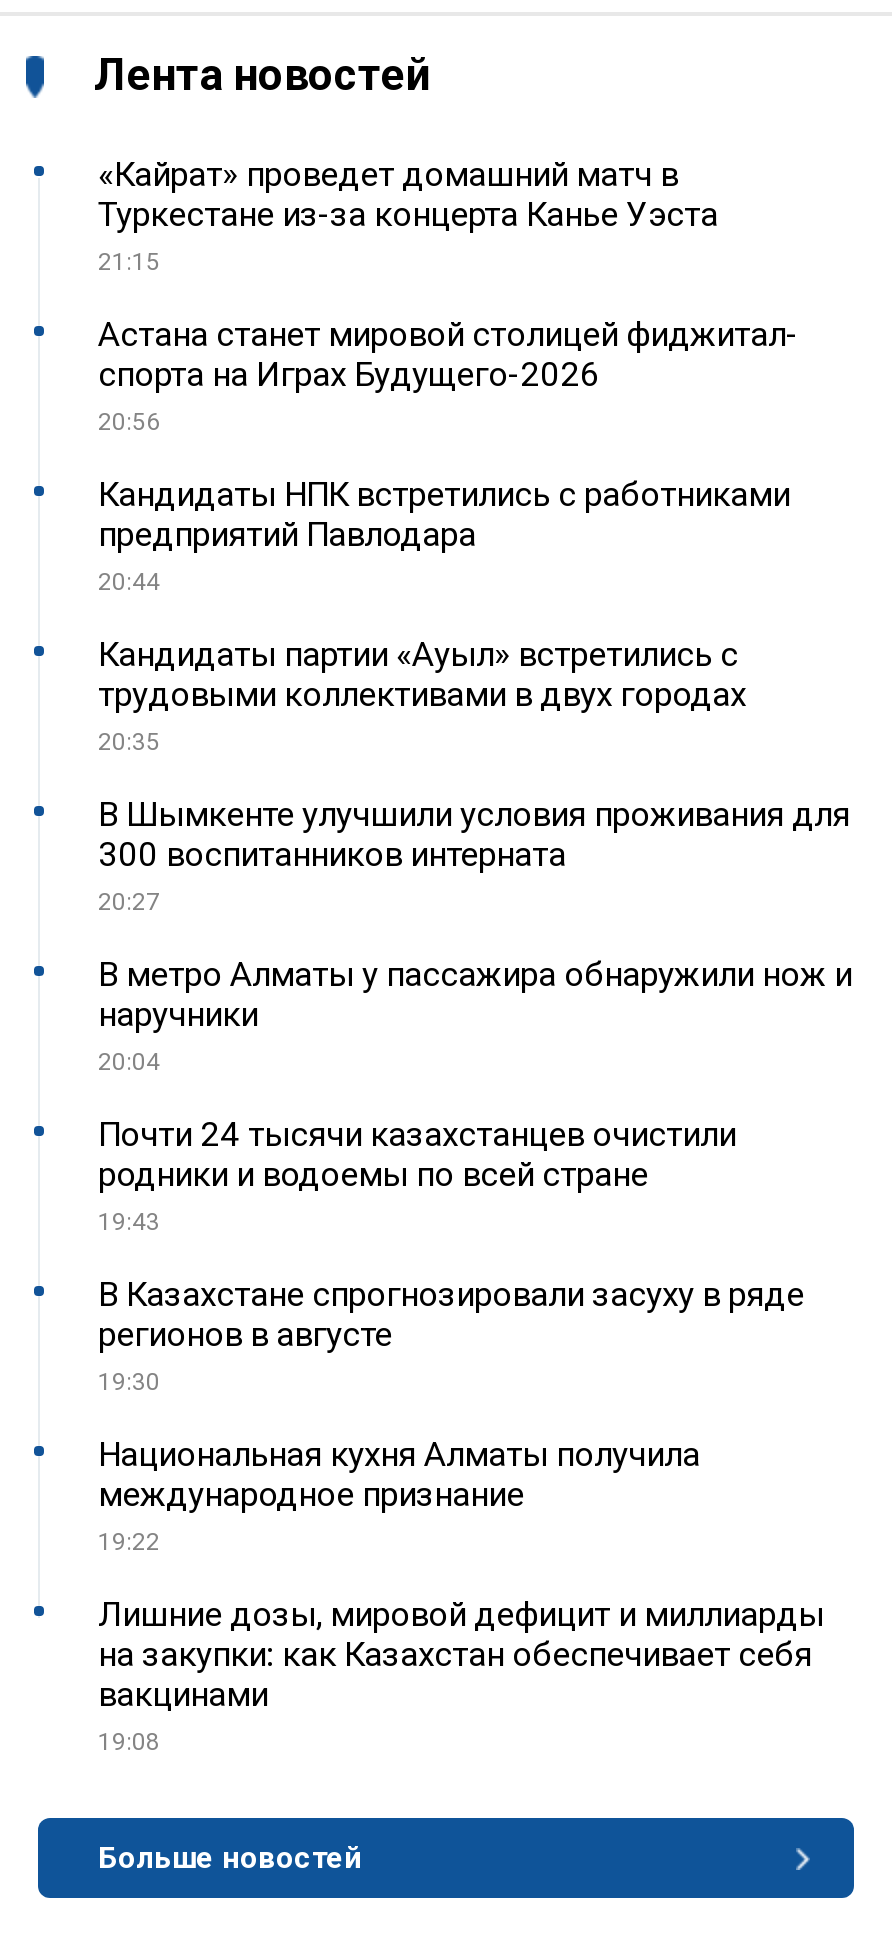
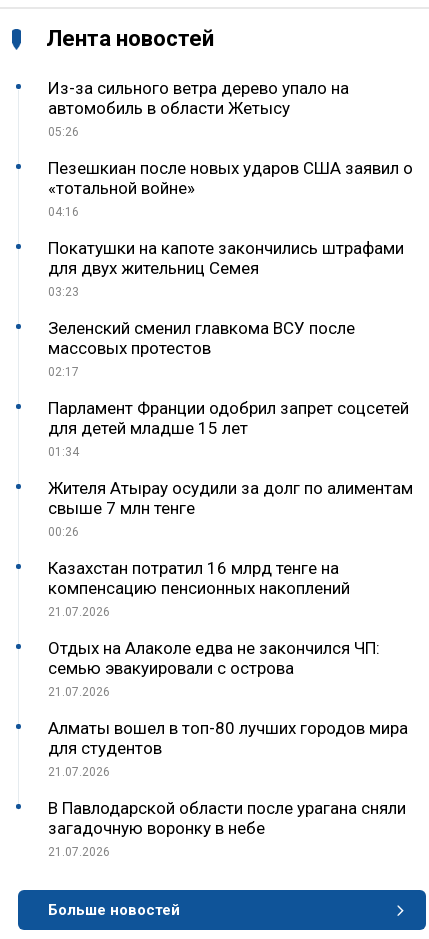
- «Кайрат» проведет домашний матч в
- Туркестане из-за концерта Канье Уэста
- 21:15
+ Из-за сильного ветра дерево упало на
+ автомобиль в области Жетысу
+ 05:26

- Астана станет мировой столицей фиджитал-
- спорта на Играх Будущего-2026
- 20:56
+ Пезешкиан после новых ударов США заявил о
+ «тотальной войне»
+ 04:16

- Кандидаты НПК встретились с работниками
- предприятий Павлодара
- 20:44
+ Покатушки на капоте закончились штрафами
+ для двух жительниц Семея
+ 03:23

- Кандидаты партии «Ауыл» встретились с
- трудовыми коллективами в двух городах
- 20:35
+ Зеленский сменил главкома ВСУ после
+ массовых протестов
+ 02:17

- В Шымкенте улучшили условия проживания для
- 300 воспитанников интерната
- 20:27
+ Парламент Франции одобрил запрет соцсетей
+ для детей младше 15 лет
+ 01:34

- В метро Алматы у пассажира обнаружили нож и
- наручники
- 20:04
+ Жителя Атырау осудили за долг по алиментам
+ свыше 7 млн тенге
+ 00:26

- Почти 24 тысячи казахстанцев очистили
- родники и водоемы по всей стране
- 19:43
+ Казахстан потратил 16 млрд тенге на
+ компенсацию пенсионных накоплений
+ 21.07.2026

- В Казахстане спрогнозировали засуху в ряде
- регионов в августе
- 19:30
+ Отдых на Алаколе едва не закончился ЧП:
+ семью эвакуировали с острова
+ 21.07.2026

- Национальная кухня Алматы получила
- международное признание
- 19:22
+ Алматы вошел в топ-80 лучших городов мира
+ для студентов
+ 21.07.2026

- Лишние дозы, мировой дефицит и миллиарды
- на закупки: как Казахстан обеспечивает себя
- вакцинами
- 19:08
+ В Павлодарской области после урагана сняли
+ загадочную воронку в небе
+ 21.07.2026
